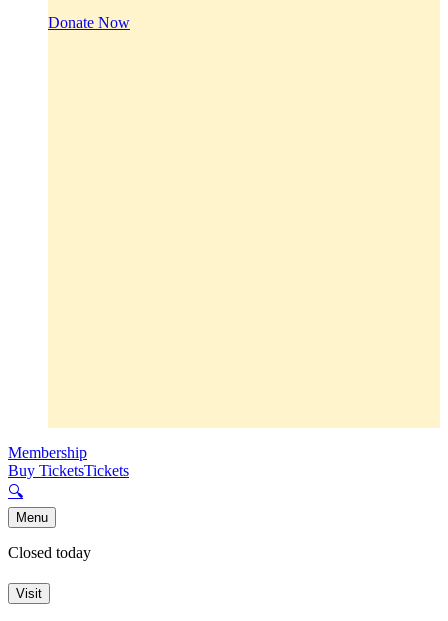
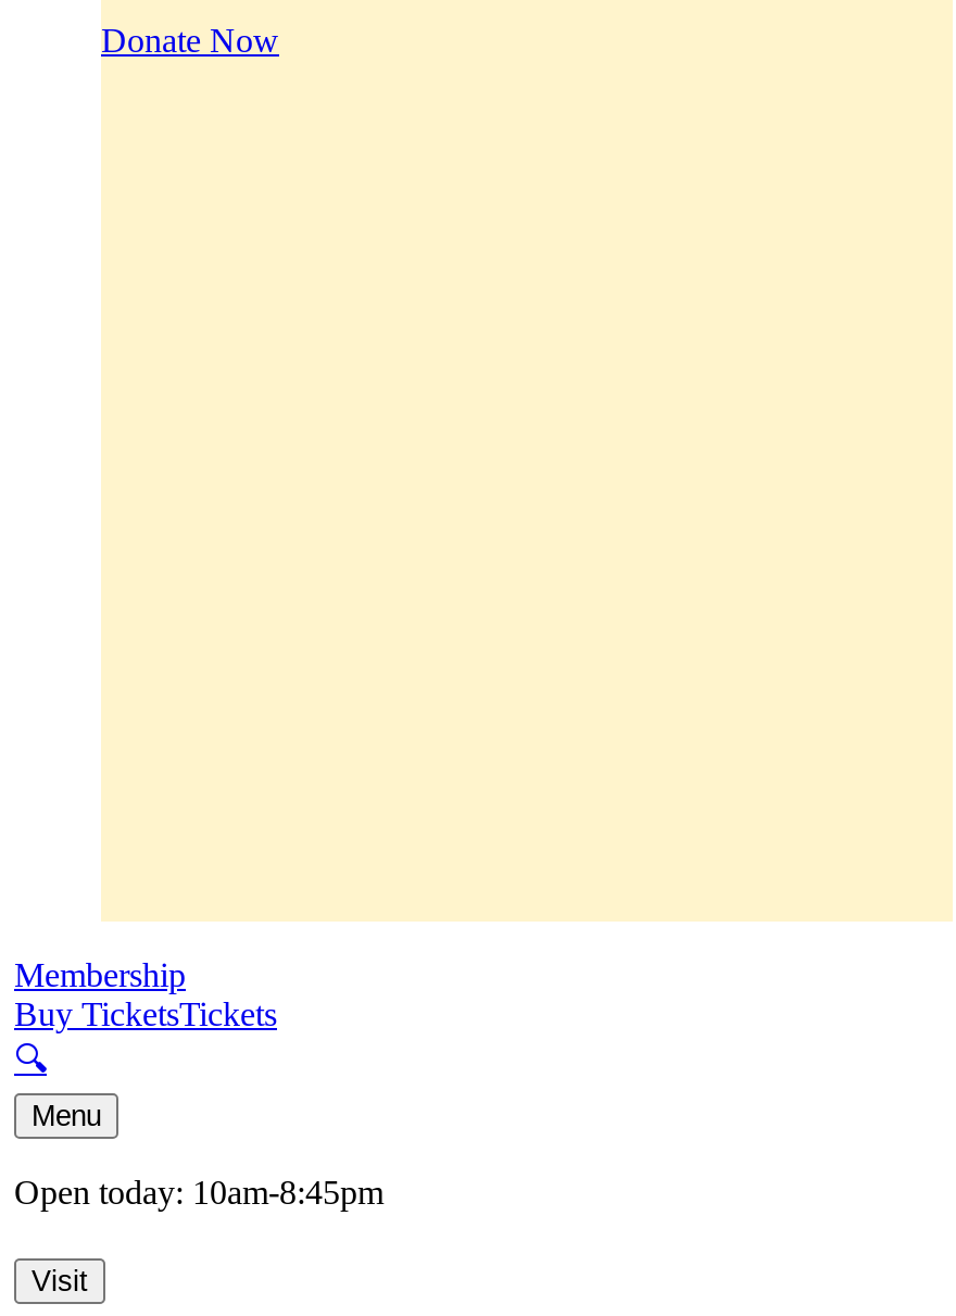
- Closed today
+ Open today: 10am-8:45pm
